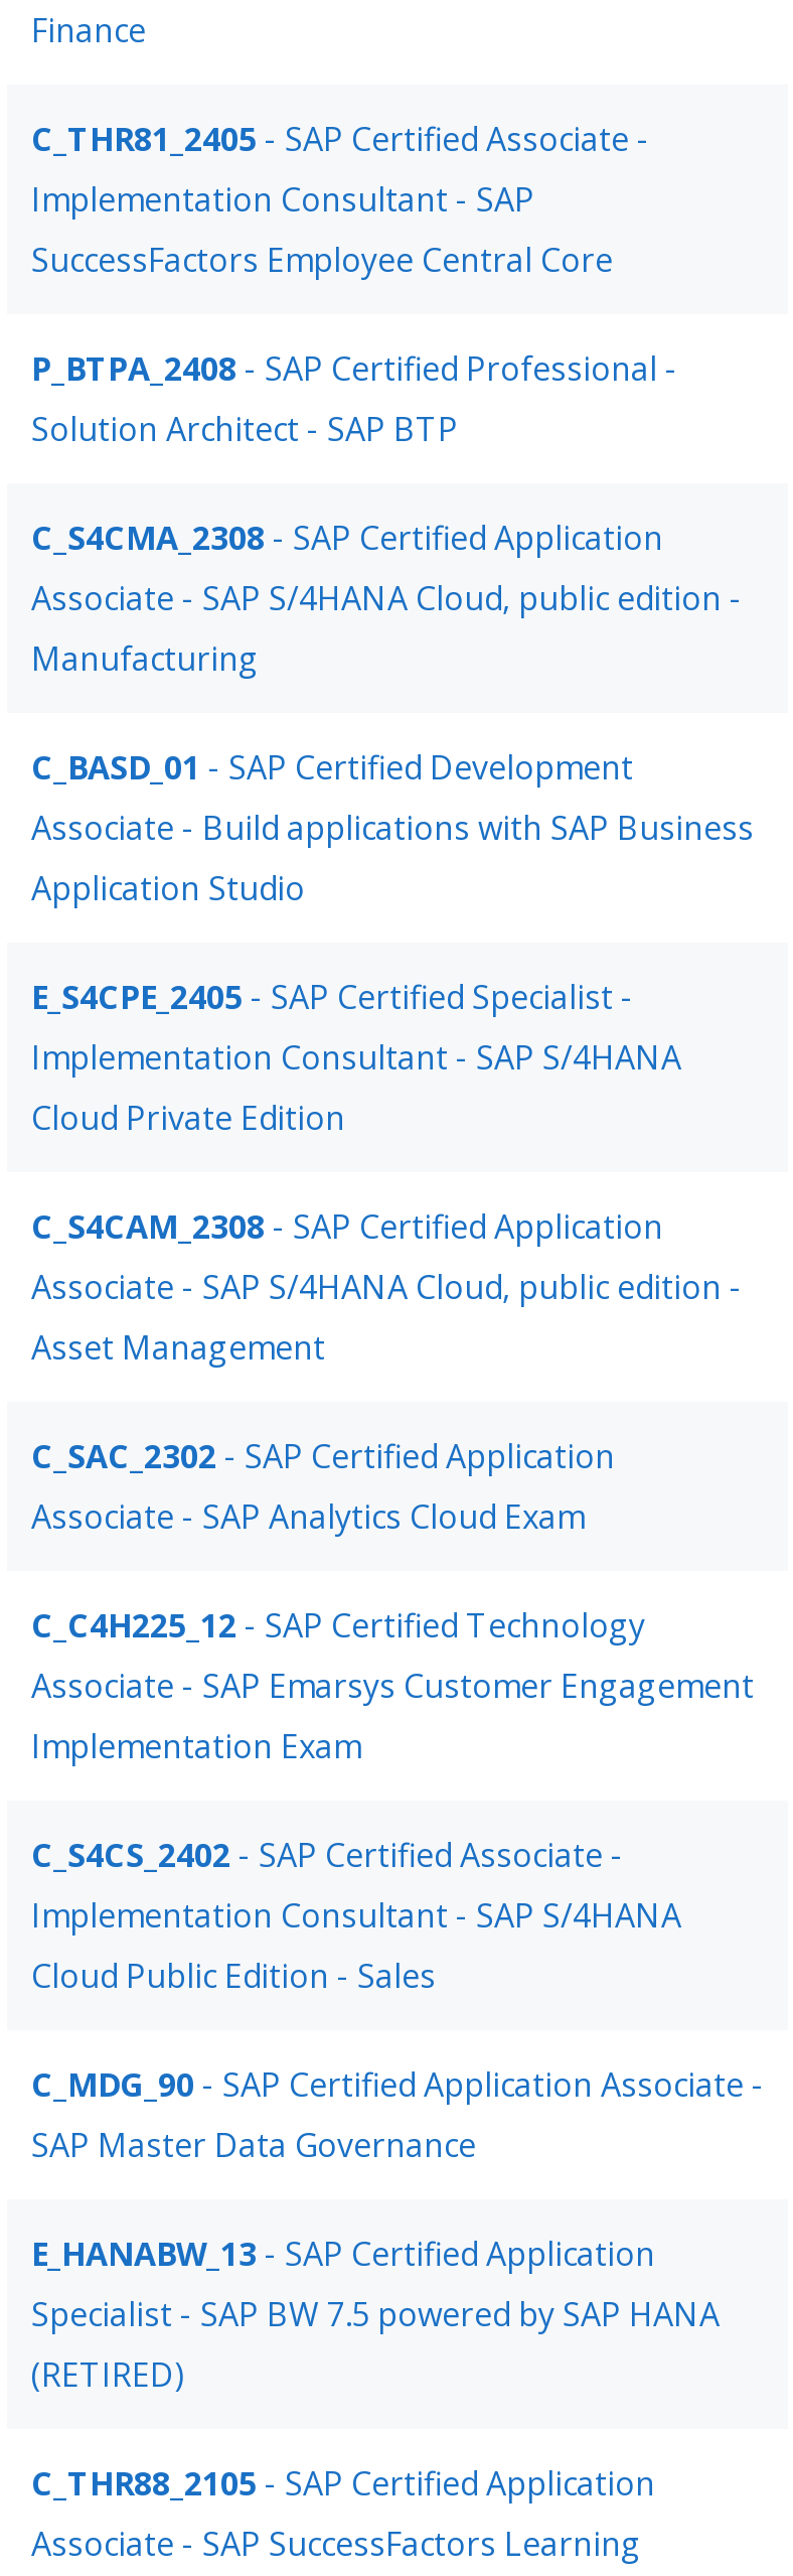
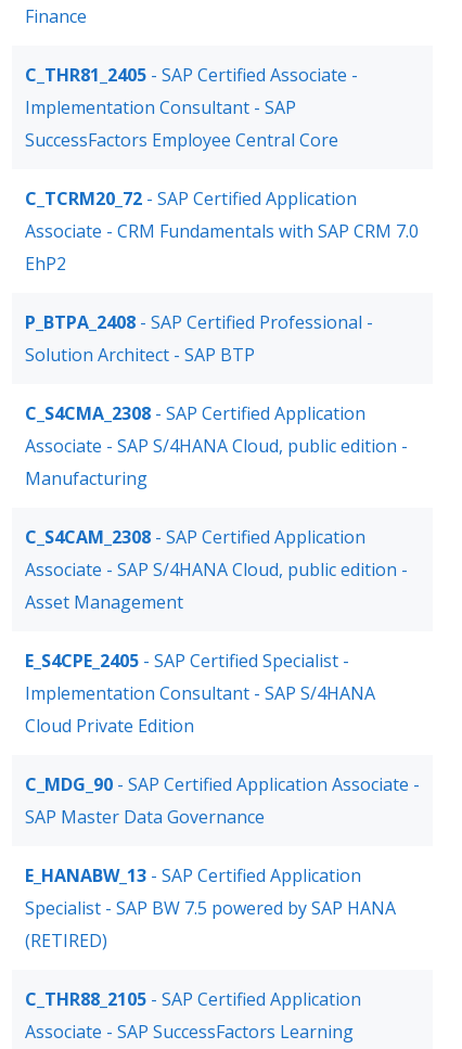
+ C_TCRM20_72 - SAP Certified Application
+ Associate - CRM Fundamentals with SAP CRM 7.0
+ EhP2

moved down: P_BTPA_2408 - SAP Certified Professional - | Solution Architect - SAP BTP | C_S4CMA_2308 - SAP Certified Application | Associate - SAP S/4HANA Cloud, public edition - | Manufacturing

- C_BASD_01 - SAP Certified Development
- Associate - Build applications with SAP Business
- Application Studio
- Implementation Consultant - SAP S/4HANA

moved down: E_S4CPE_2405 - SAP Certified Specialist -

moved down: Cloud Private Edition

- C_SAC_2302 - SAP Certified Application
- Associate - SAP Analytics Cloud Exam
- C_C4H225_12 - SAP Certified Technology
- Associate - SAP Emarsys Customer Engagement
- Implementation Exam
- C_S4CS_2402 - SAP Certified Associate -

- Cloud Public Edition - Sales
